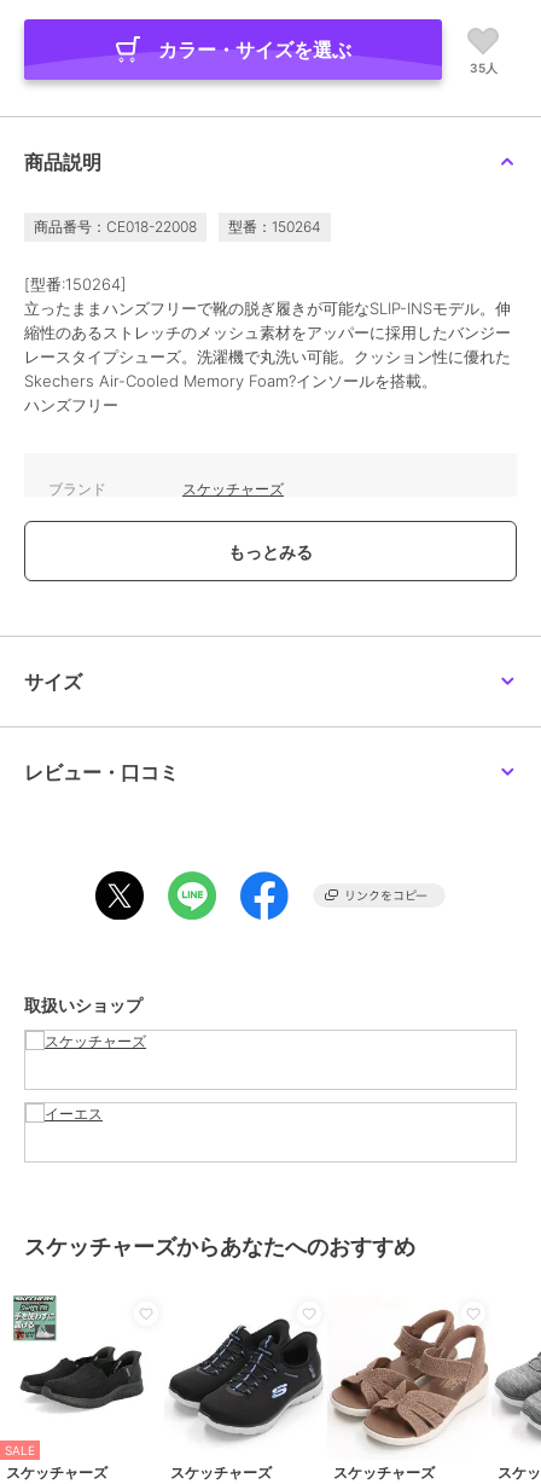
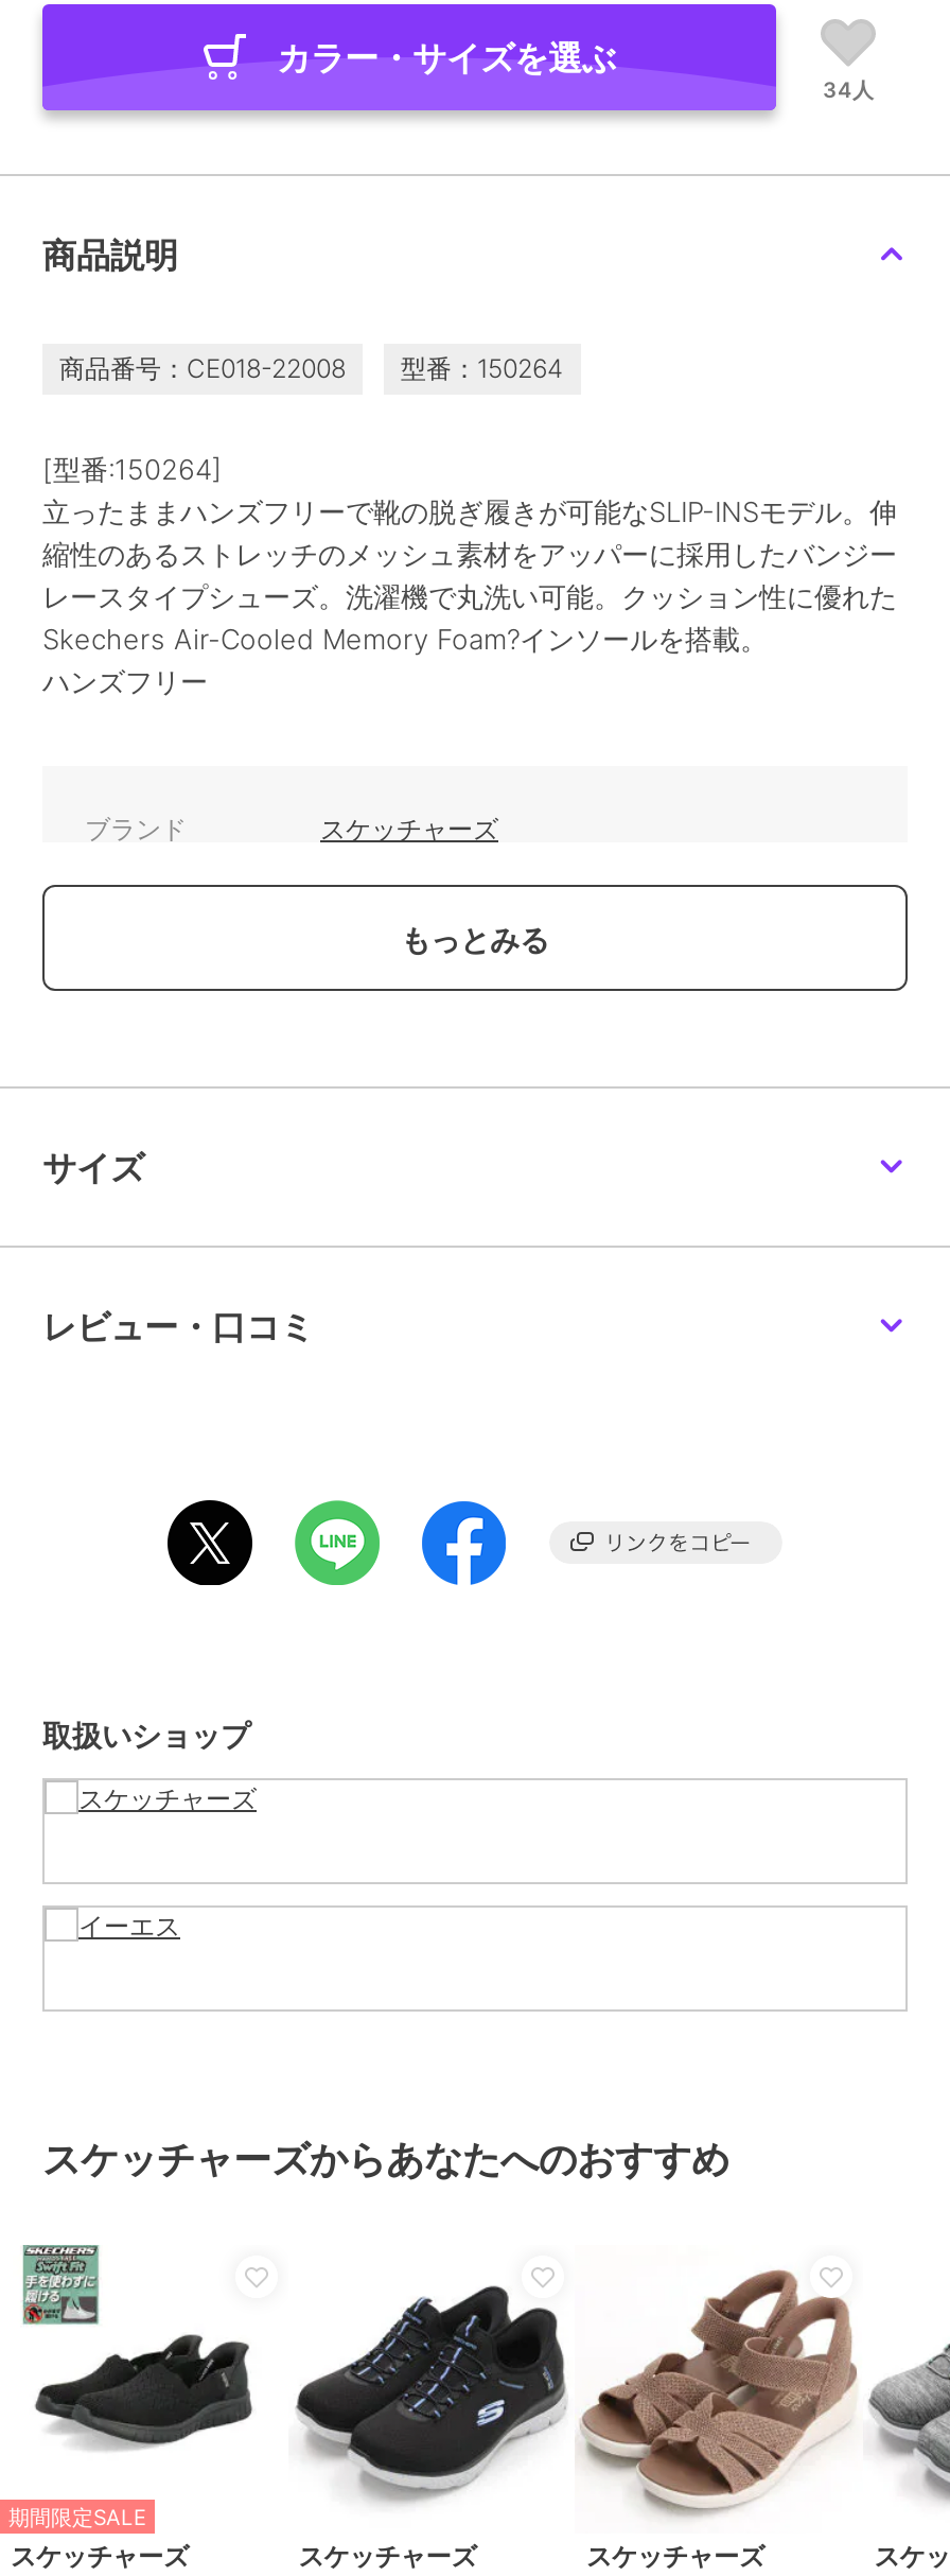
- 35人
+ 34人

- SALE
+ 期間限定SALE
